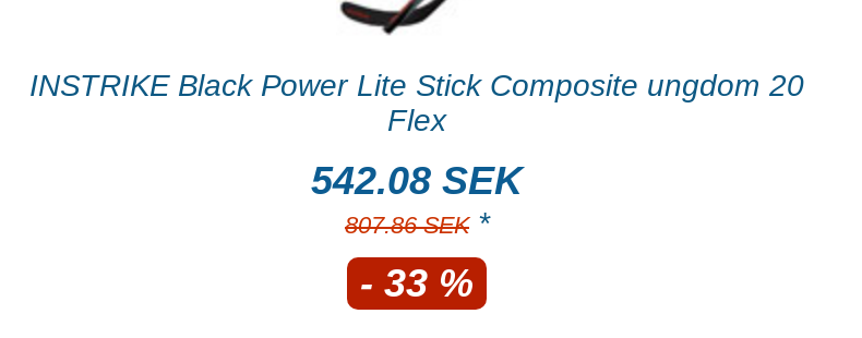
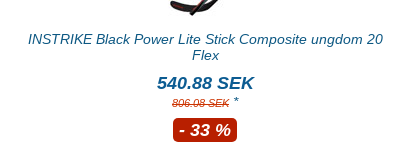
- 542.08 SEK
+ 540.88 SEK

- 807.86 SEK *
+ 806.08 SEK *
